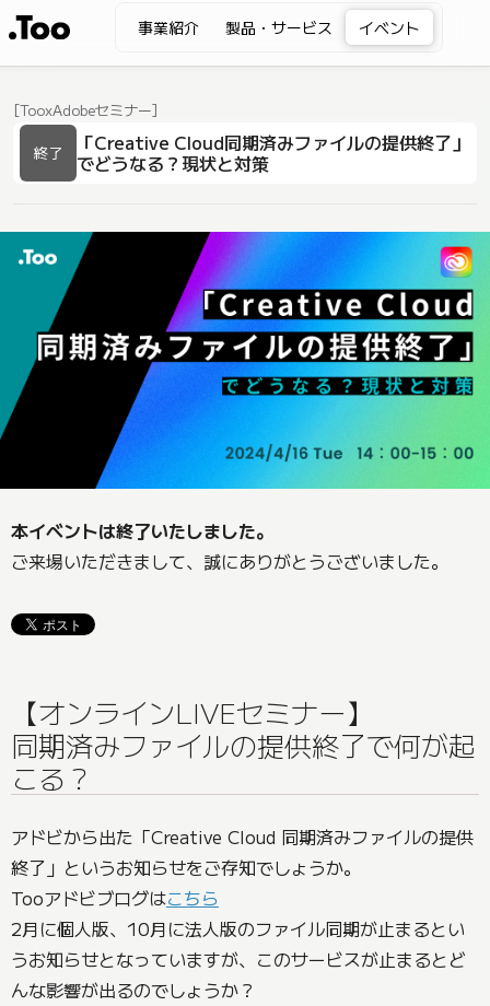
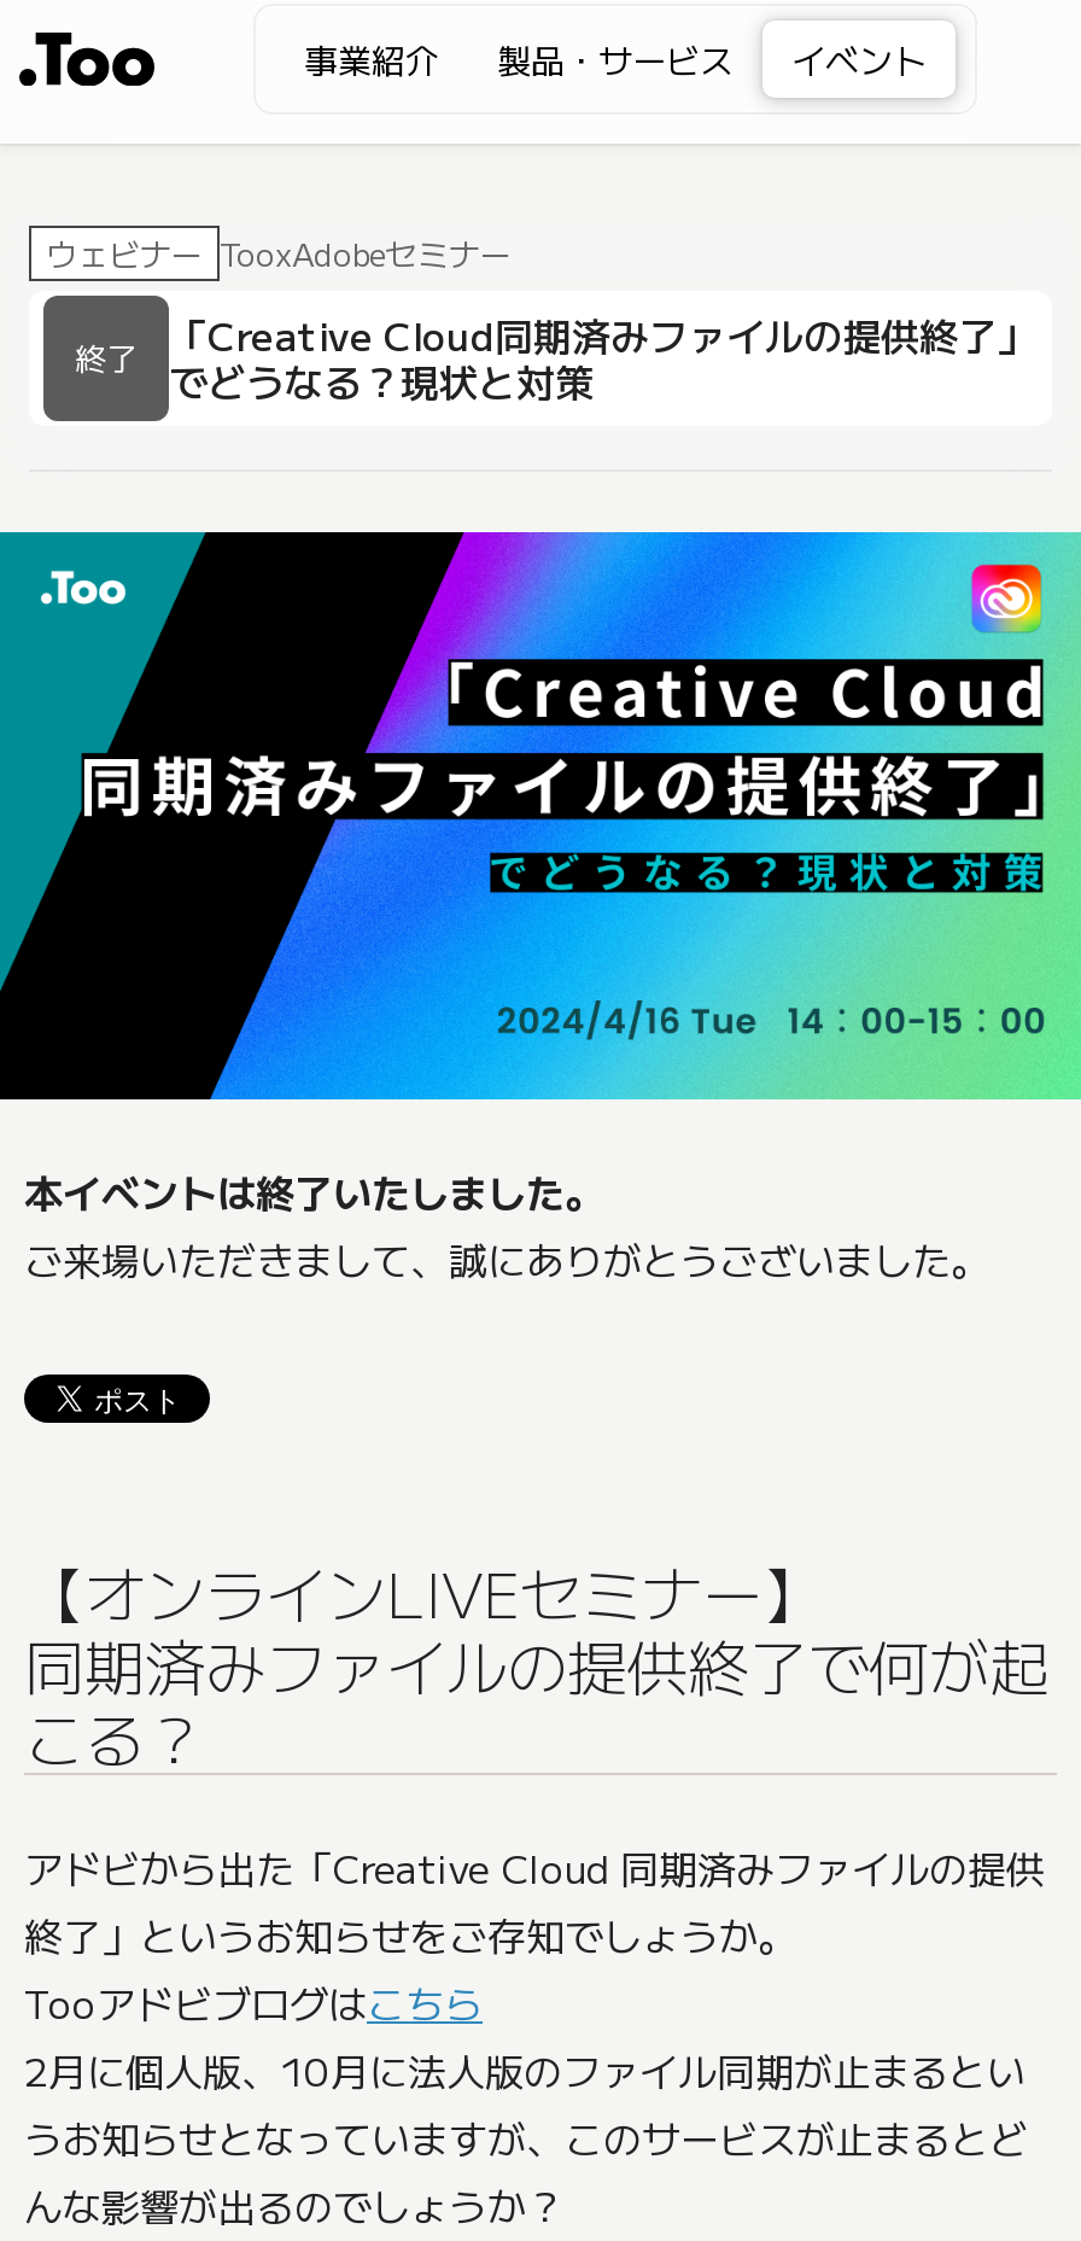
- [TooxAdobeセミナー]
+ ウェビナー TooxAdobeセミナー
